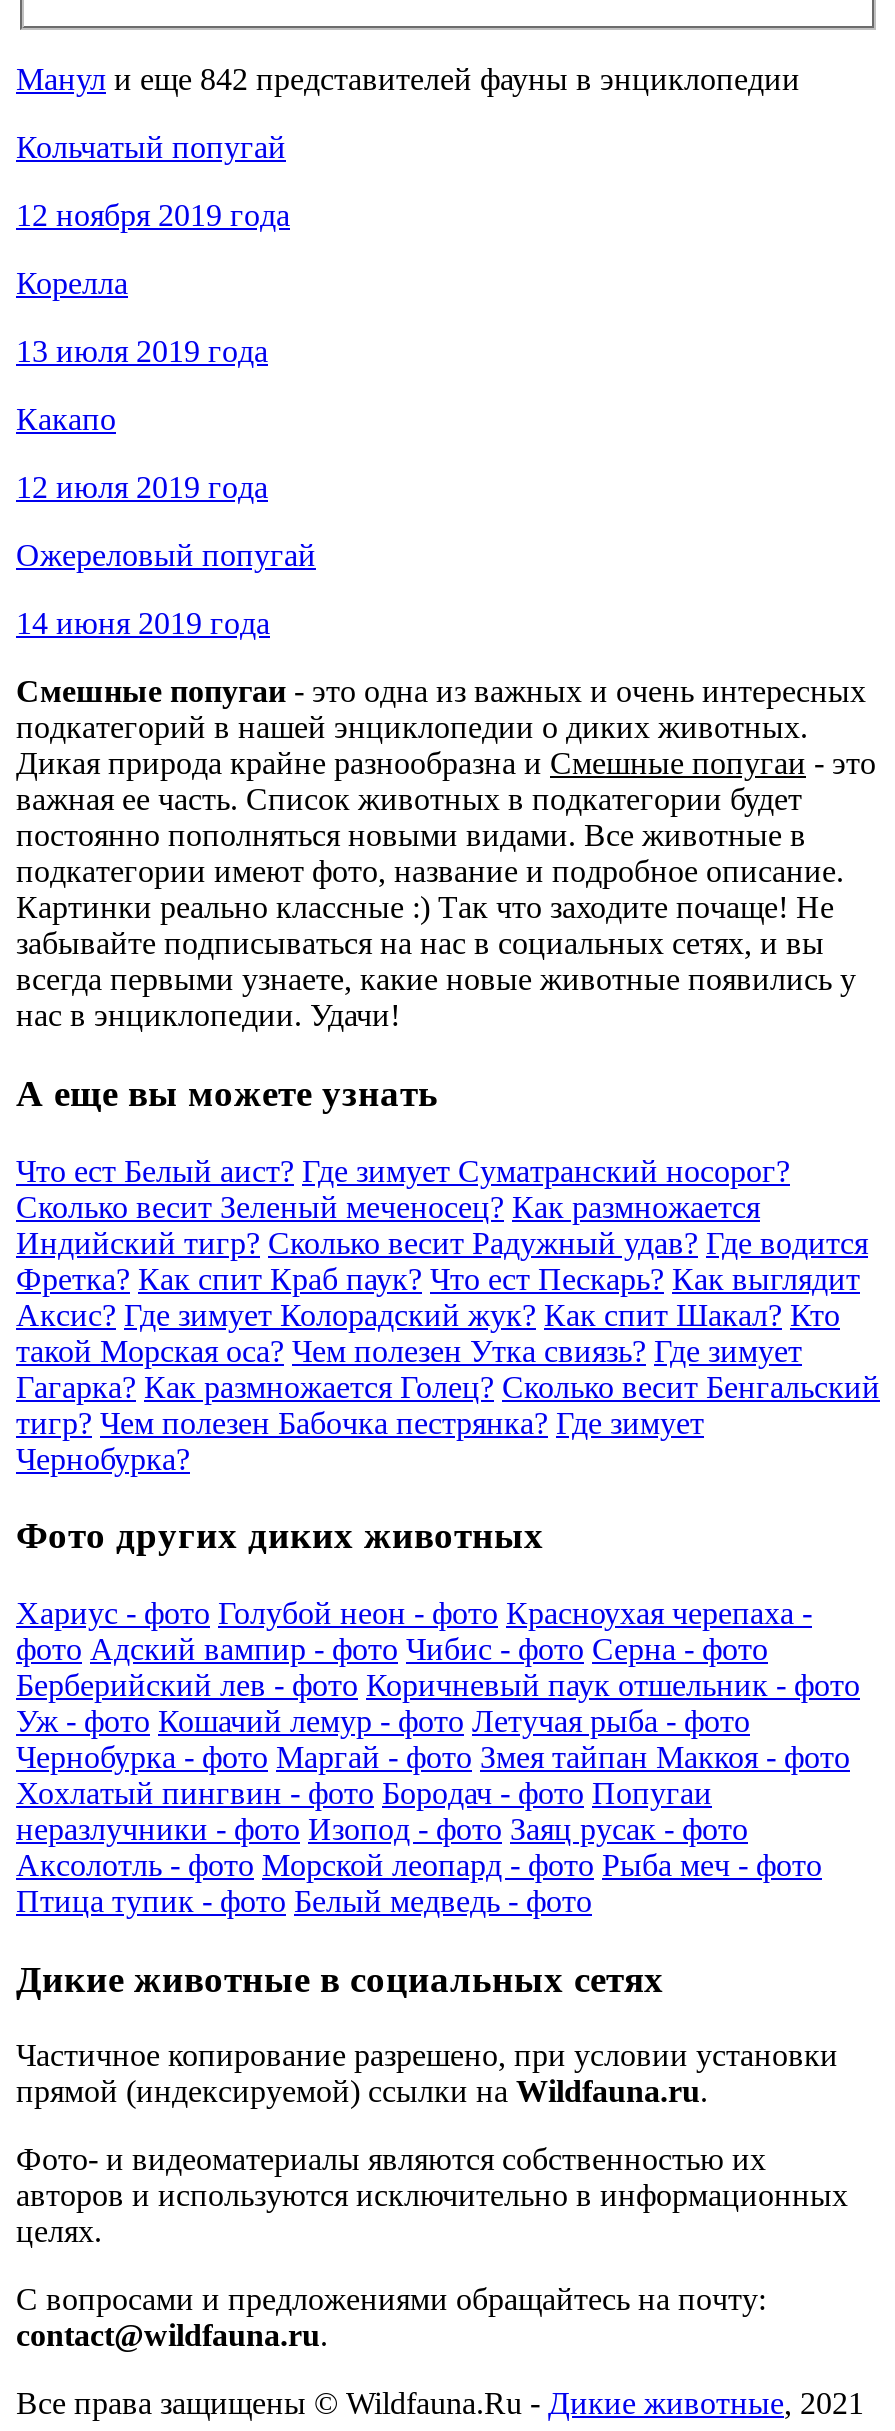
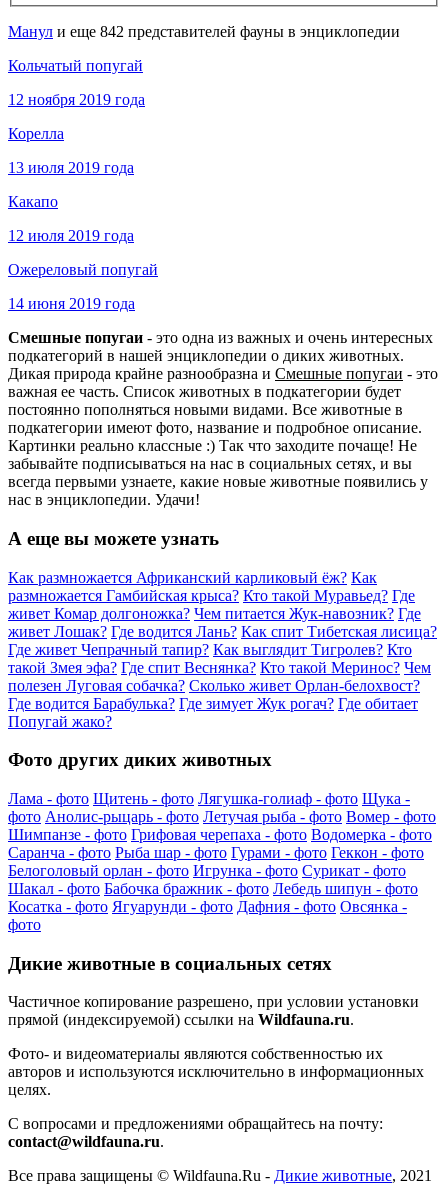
- Что ест Белый аист? Где зимует Суматранский носорог?
- Сколько весит Зеленый меченосец? Как размножается
- Индийский тигр? Сколько весит Радужный удав? Где водится
- Фретка? Как спит Краб паук? Что ест Пескарь? Как выглядит
- Аксис? Где зимует Колорадский жук? Как спит Шакал? Кто
- такой Морская оса? Чем полезен Утка свиязь? Где зимует
- Гагарка? Как размножается Голец? Сколько весит Бенгальский
- тигр? Чем полезен Бабочка пестрянка? Где зимует
- Чернобурка?
+ Как размножается Африканский карликовый ёж? Как
+ размножается Гамбийская крыса? Кто такой Муравьед? Где
+ живет Комар долгоножка? Чем питается Жук-навозник? Где
+ живет Лошак? Где водится Лань? Как спит Тибетская лисица?
+ Где живет Чепрачный тапир? Как выглядит Тигролев? Кто
+ такой Змея эфа? Где спит Веснянка? Кто такой Меринос? Чем
+ полезен Луговая собачка? Сколько живет Орлан-белохвост?
+ Где водится Барабулька? Где зимует Жук рогач? Где обитает
+ Попугай жако?

- Хариус - фото Голубой неон - фото Красноухая черепаха -
- фото Адский вампир - фото Чибис - фото Серна - фото
- Берберийский лев - фото Коричневый паук отшельник - фото
- Уж - фото Кошачий лемур - фото Летучая рыба - фото
- Чернобурка - фото Маргай - фото Змея тайпан Маккоя - фото
- Хохлатый пингвин - фото Бородач - фото Попугаи
- неразлучники - фото Изопод - фото Заяц русак - фото
- Аксолотль - фото Морской леопард - фото Рыба меч - фото
- Птица тупик - фото Белый медведь - фото
+ Лама - фото Щитень - фото Лягушка-голиаф - фото Щука -
+ фото Анолис-рыцарь - фото Летучая рыба - фото Вомер - фото
+ Шимпанзе - фото Грифовая черепаха - фото Водомерка - фото
+ Саранча - фото Рыба шар - фото Гурами - фото Геккон - фото
+ Белоголовый орлан - фото Игрунка - фото Сурикат - фото
+ Шакал - фото Бабочка бражник - фото Лебедь шипун - фото
+ Косатка - фото Ягуарунди - фото Дафния - фото Овсянка -
+ фото
